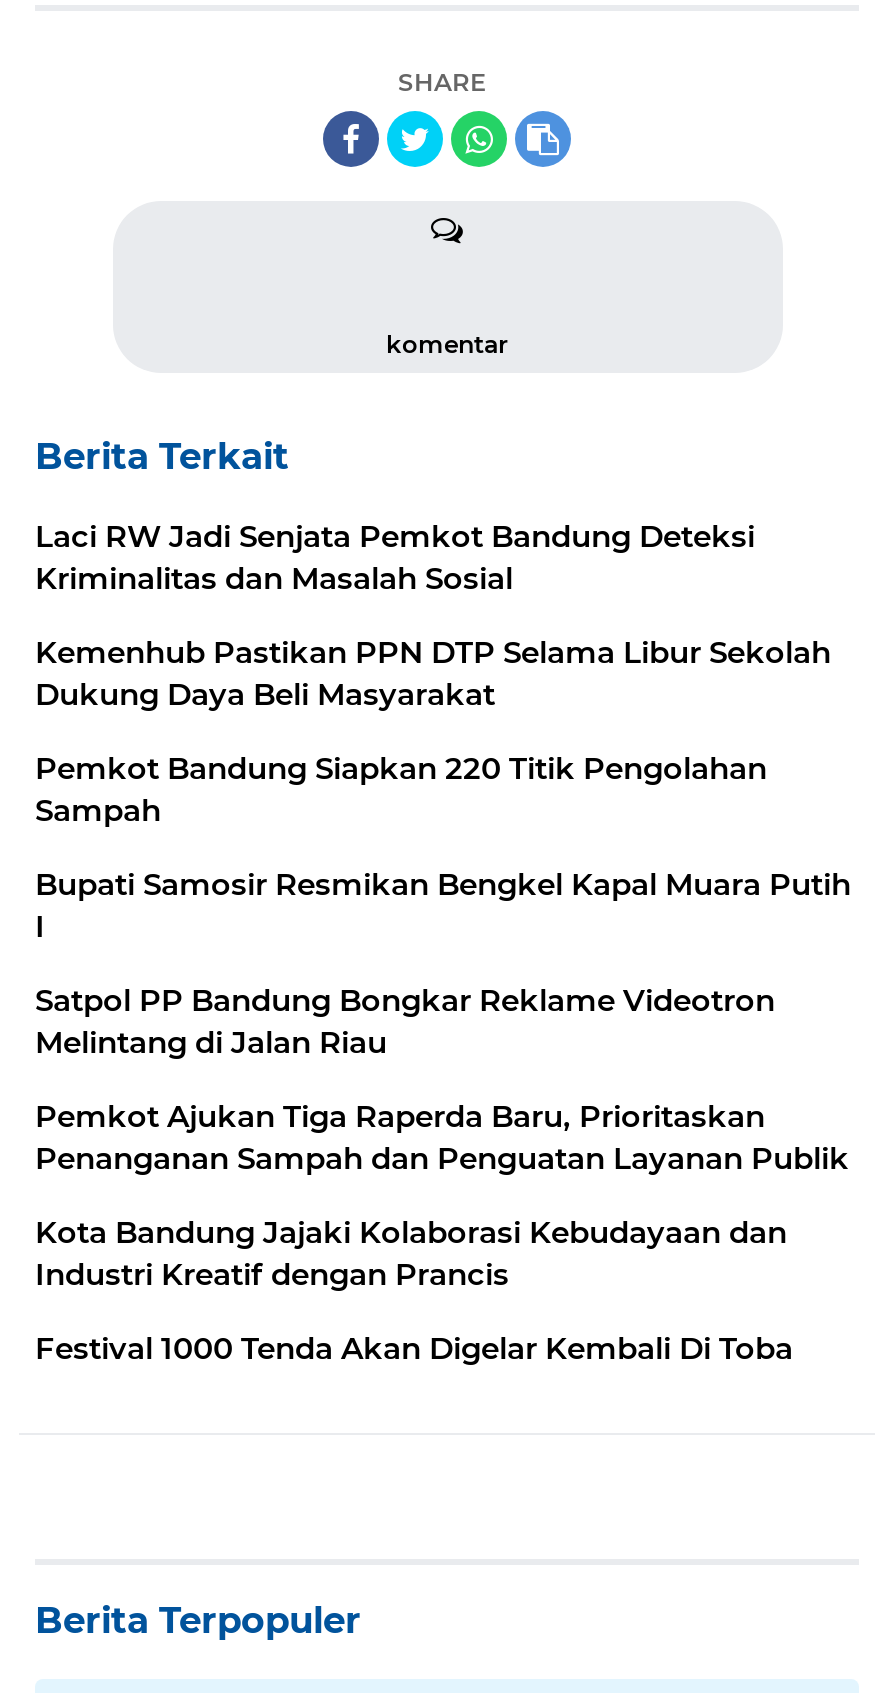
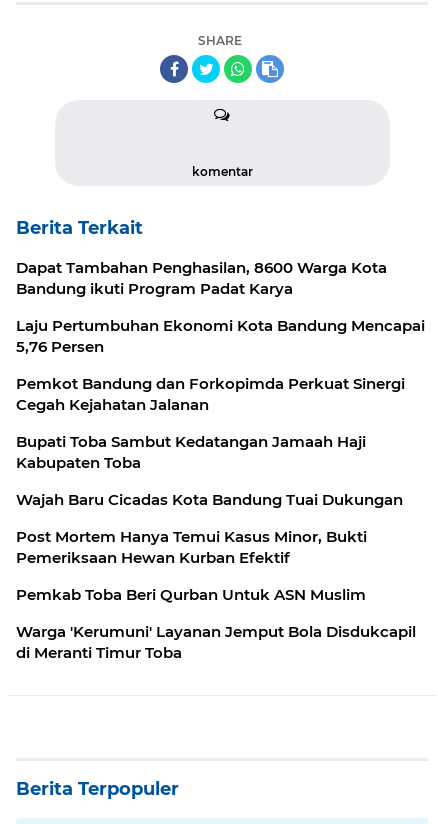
- Laci RW Jadi Senjata Pemkot Bandung Deteksi
- Kriminalitas dan Masalah Sosial
+ Dapat Tambahan Penghasilan, 8600 Warga Kota
+ Bandung ikuti Program Padat Karya

- Kemenhub Pastikan PPN DTP Selama Libur Sekolah
- Dukung Daya Beli Masyarakat
+ Laju Pertumbuhan Ekonomi Kota Bandung Mencapai
+ 5,76 Persen

- Pemkot Bandung Siapkan 220 Titik Pengolahan
- Sampah
+ Pemkot Bandung dan Forkopimda Perkuat Sinergi
+ Cegah Kejahatan Jalanan

- Bupati Samosir Resmikan Bengkel Kapal Muara Putih
- I
+ Bupati Toba Sambut Kedatangan Jamaah Haji
+ Kabupaten Toba

- Satpol PP Bandung Bongkar Reklame Videotron
- Melintang di Jalan Riau
+ Wajah Baru Cicadas Kota Bandung Tuai Dukungan

- Pemkot Ajukan Tiga Raperda Baru, Prioritaskan
- Penanganan Sampah dan Penguatan Layanan Publik
+ Post Mortem Hanya Temui Kasus Minor, Bukti
+ Pemeriksaan Hewan Kurban Efektif

- Kota Bandung Jajaki Kolaborasi Kebudayaan dan
- Industri Kreatif dengan Prancis
+ Pemkab Toba Beri Qurban Untuk ASN Muslim

- Festival 1000 Tenda Akan Digelar Kembali Di Toba
+ Warga 'Kerumuni' Layanan Jemput Bola Disdukcapil
+ di Meranti Timur Toba
